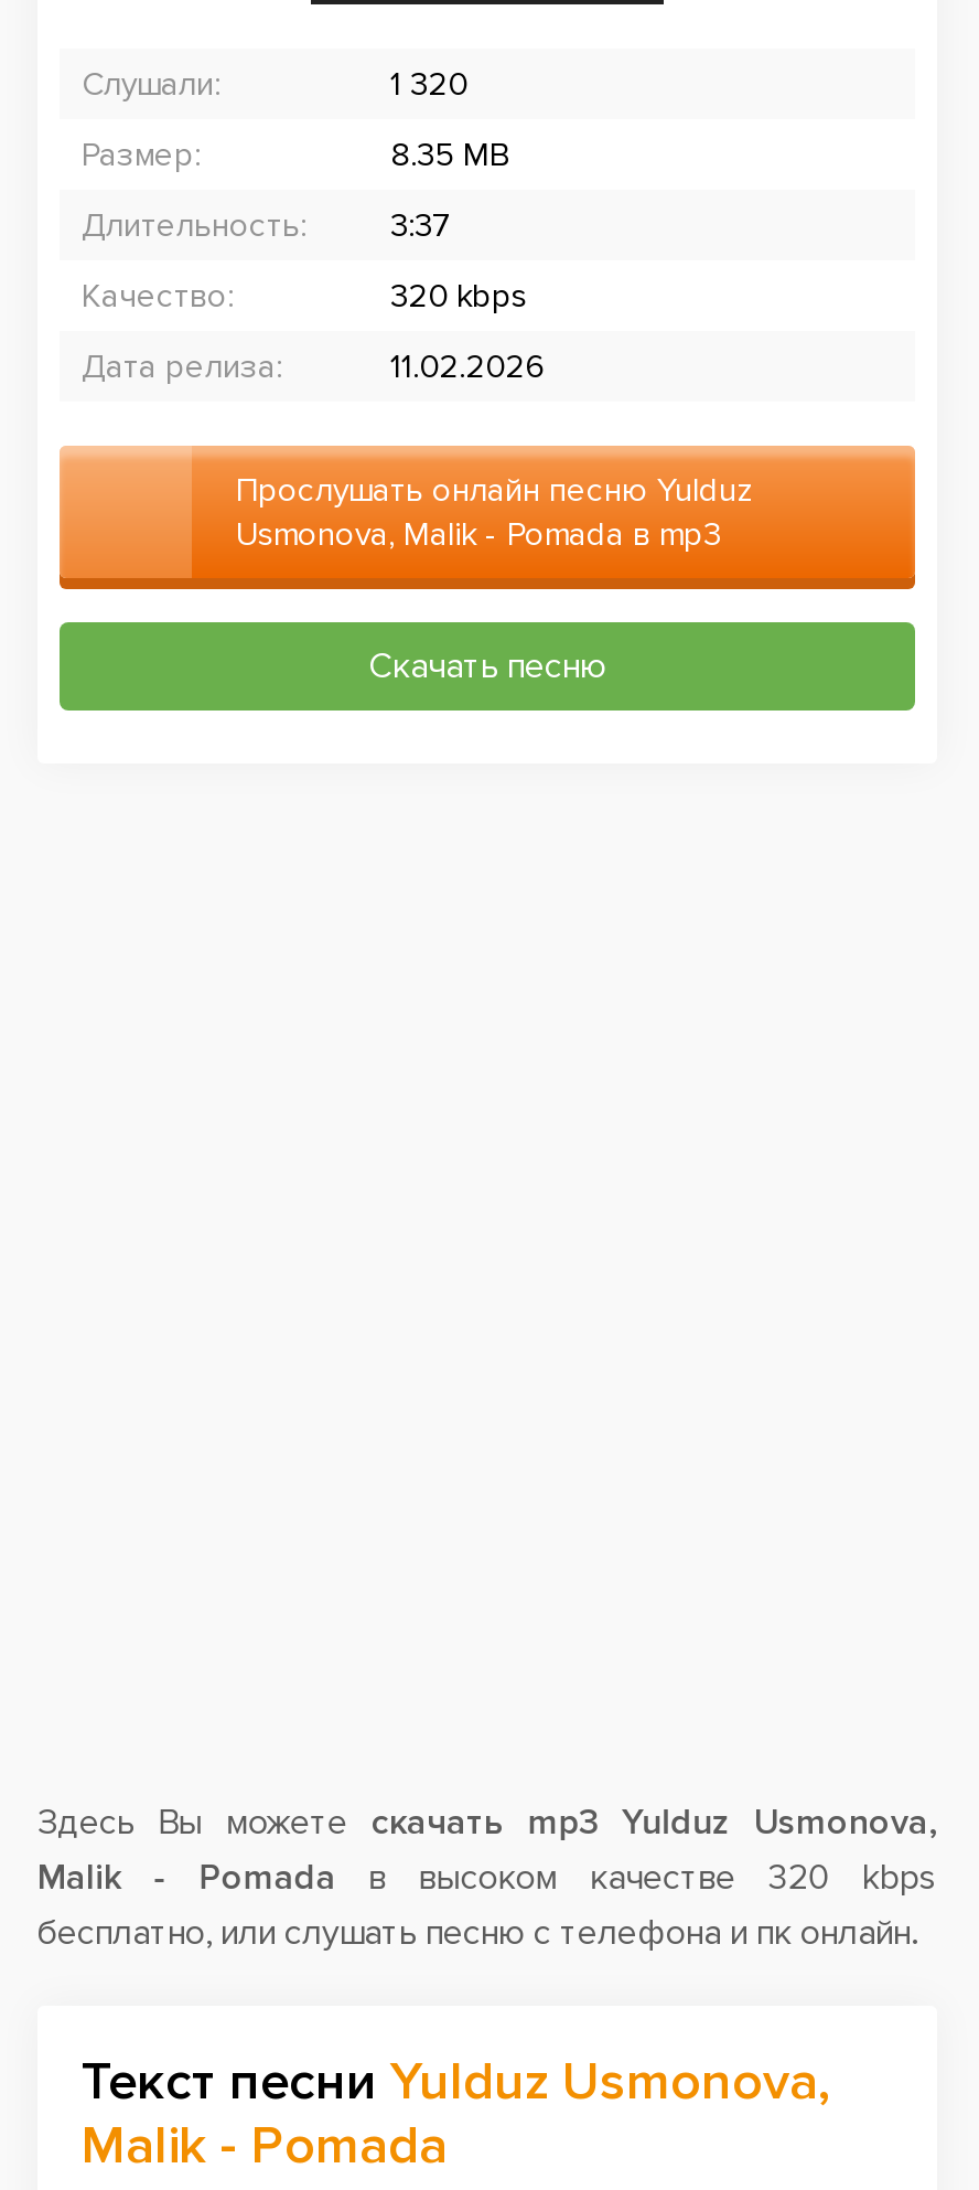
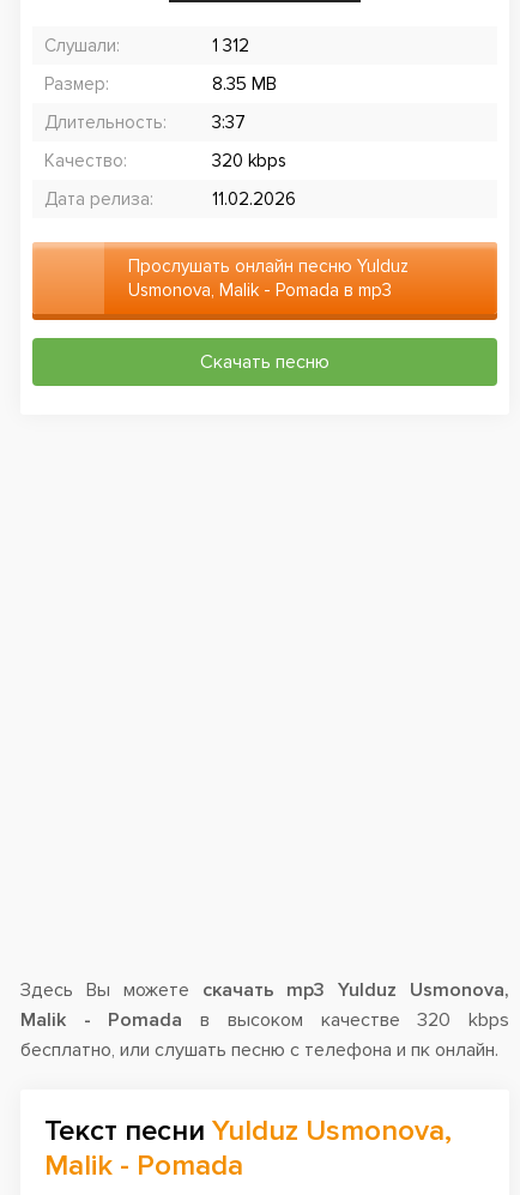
- 1 320
+ 1 312
